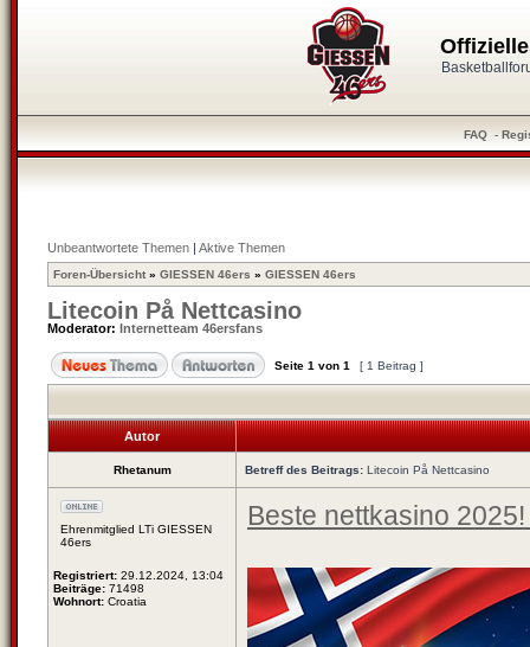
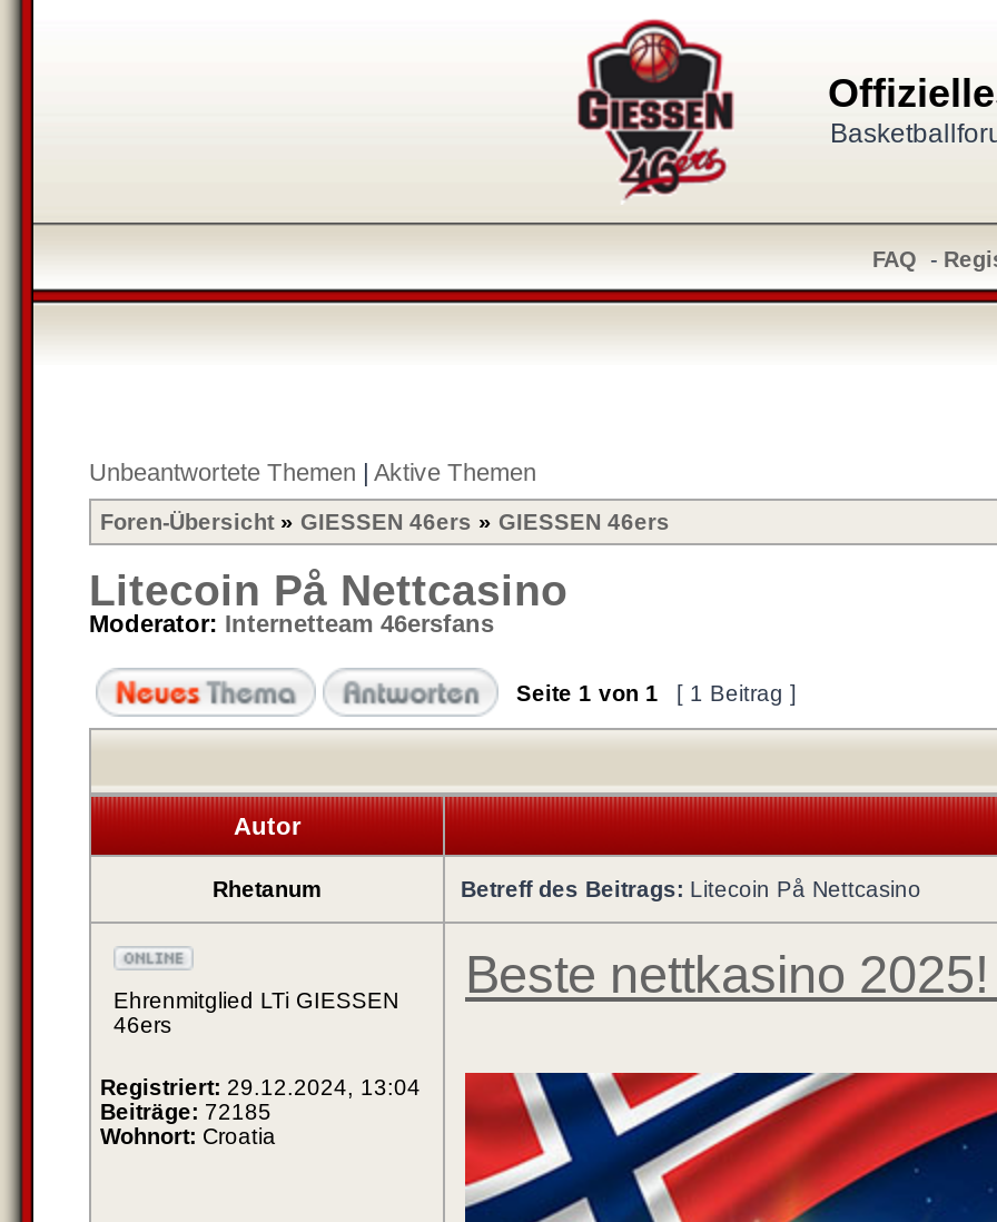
- Beiträge: 71498
+ Beiträge: 72185
